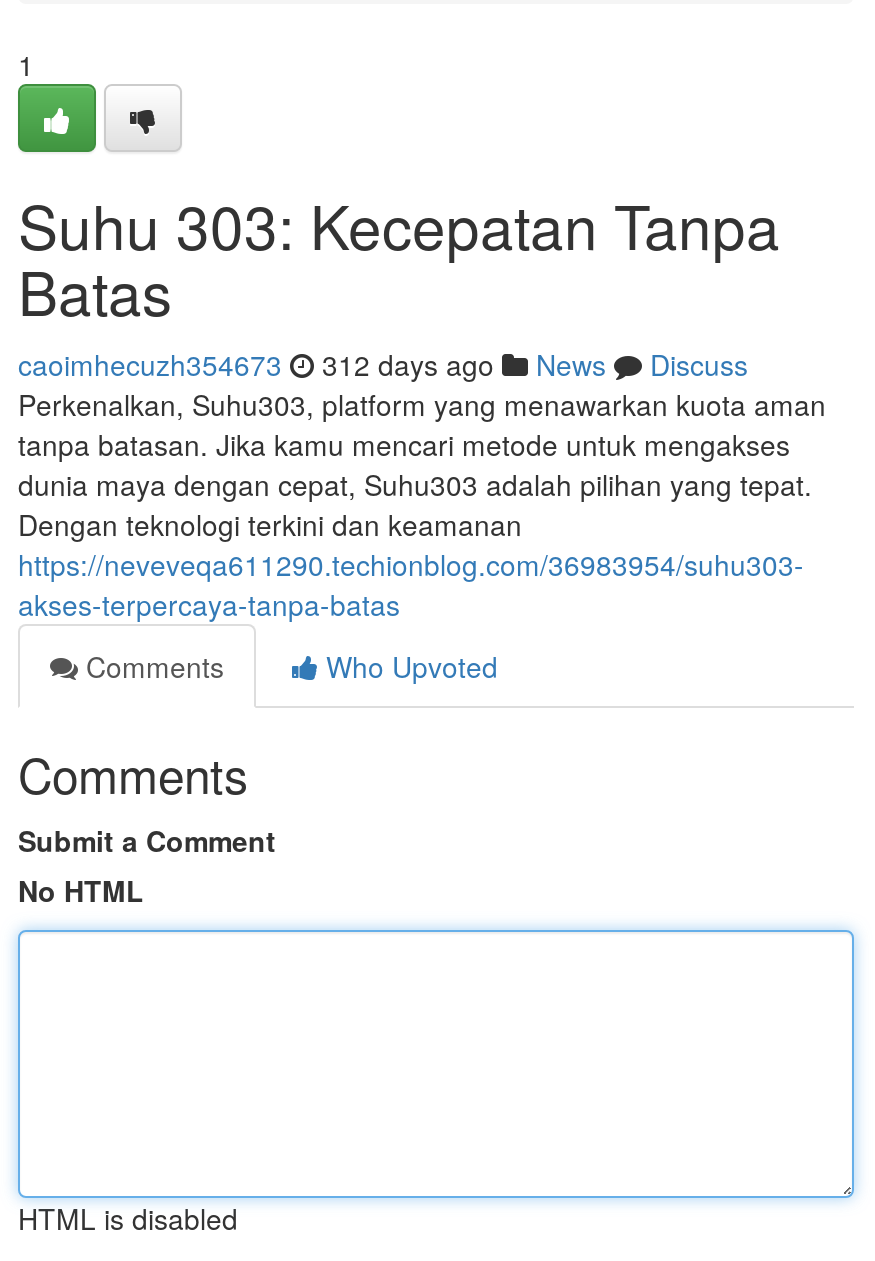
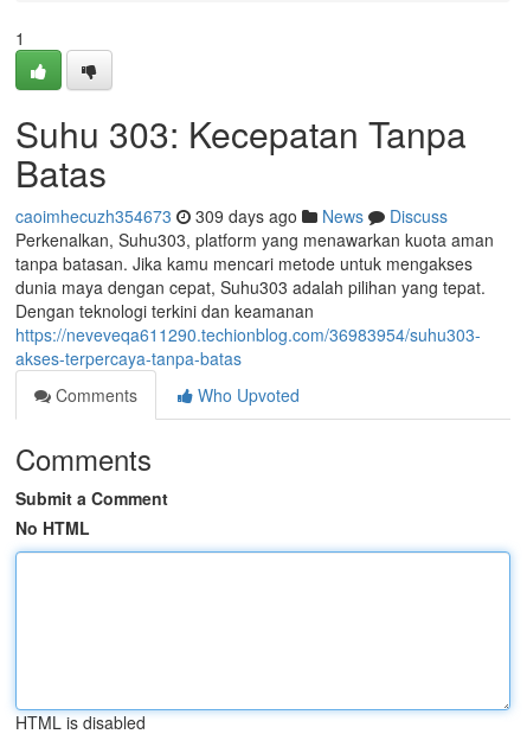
- caoimhecuzh354673 312 days ago News Discuss
+ caoimhecuzh354673 309 days ago News Discuss
